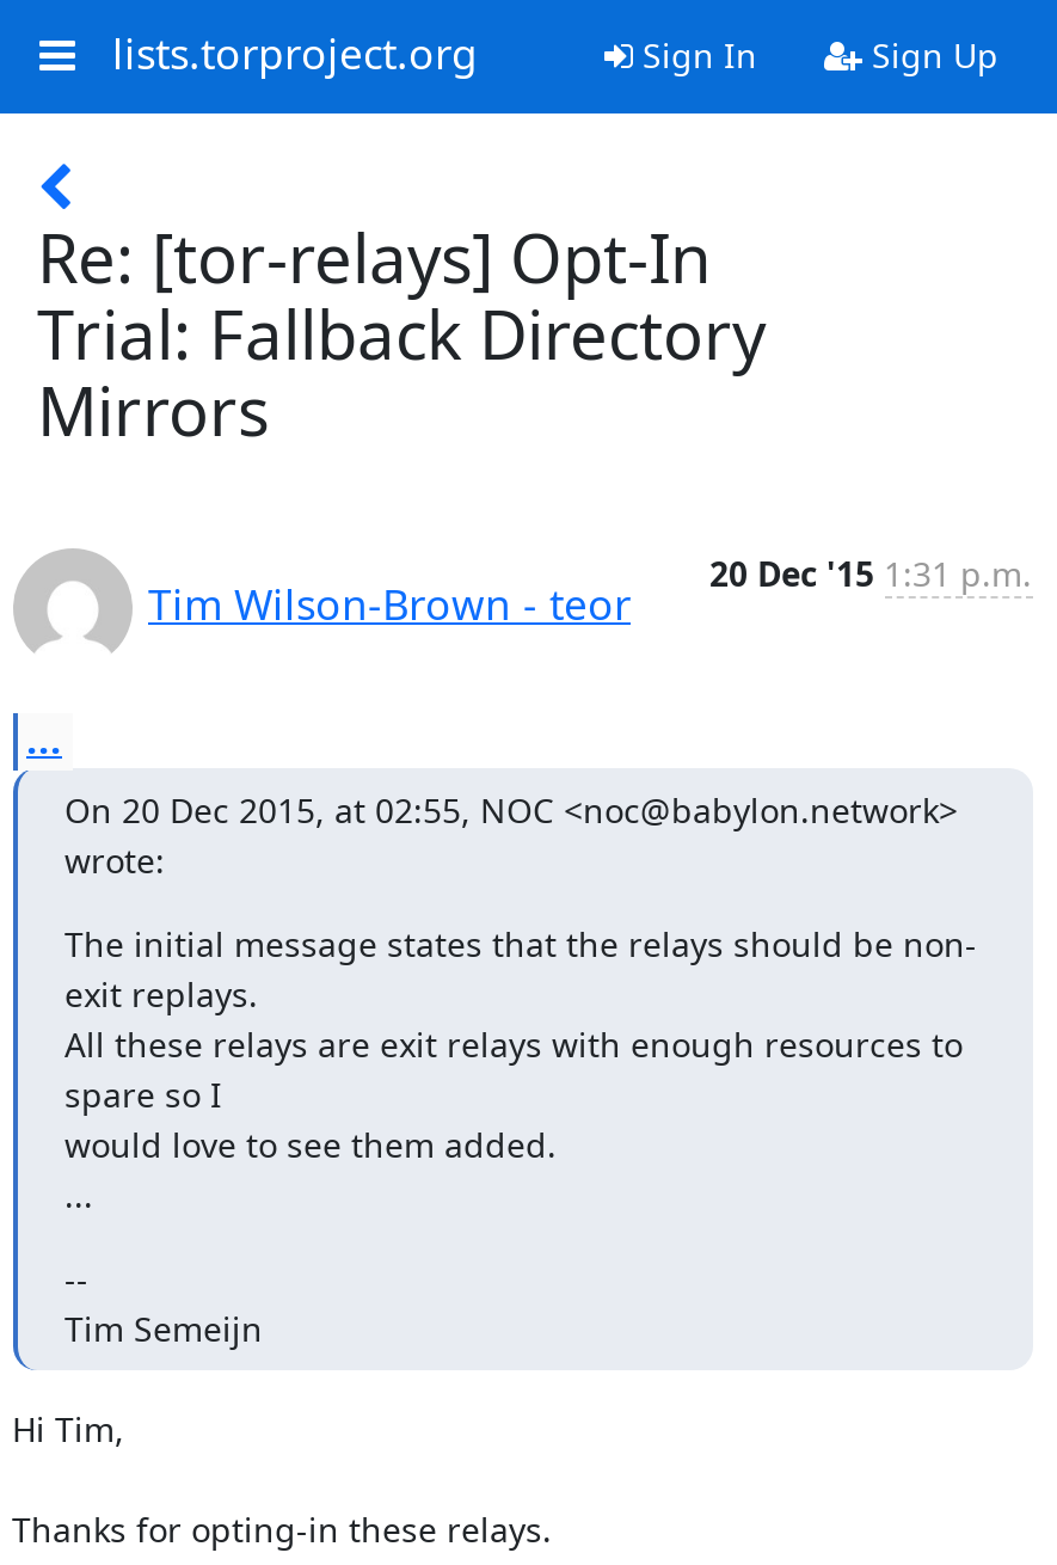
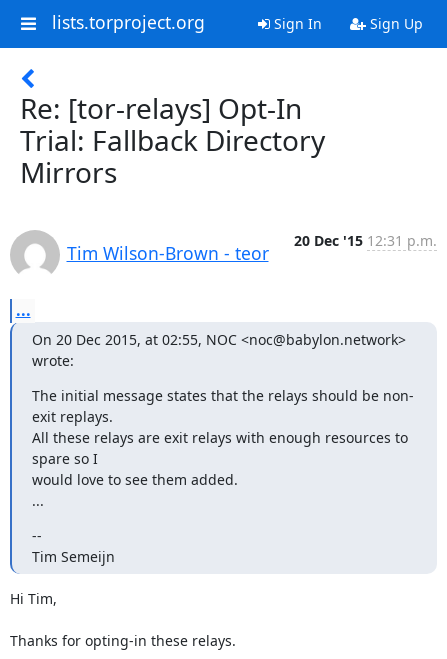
- 20 Dec '15 1:31 p.m.
+ 20 Dec '15 12:31 p.m.
